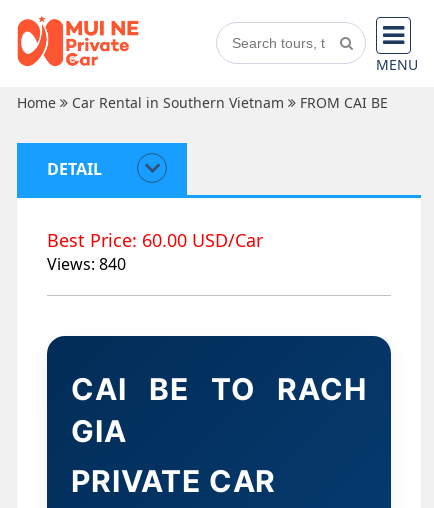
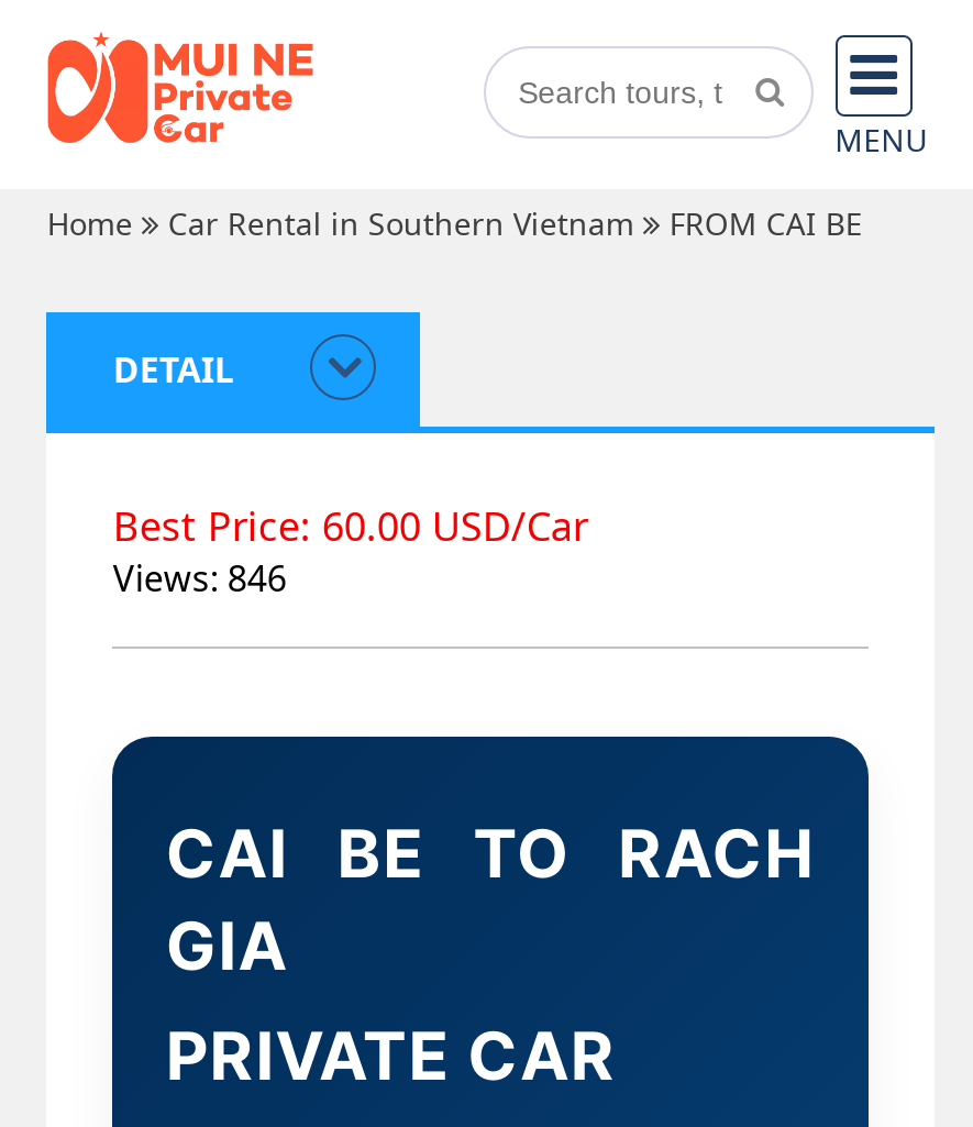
- Views: 840
+ Views: 846
